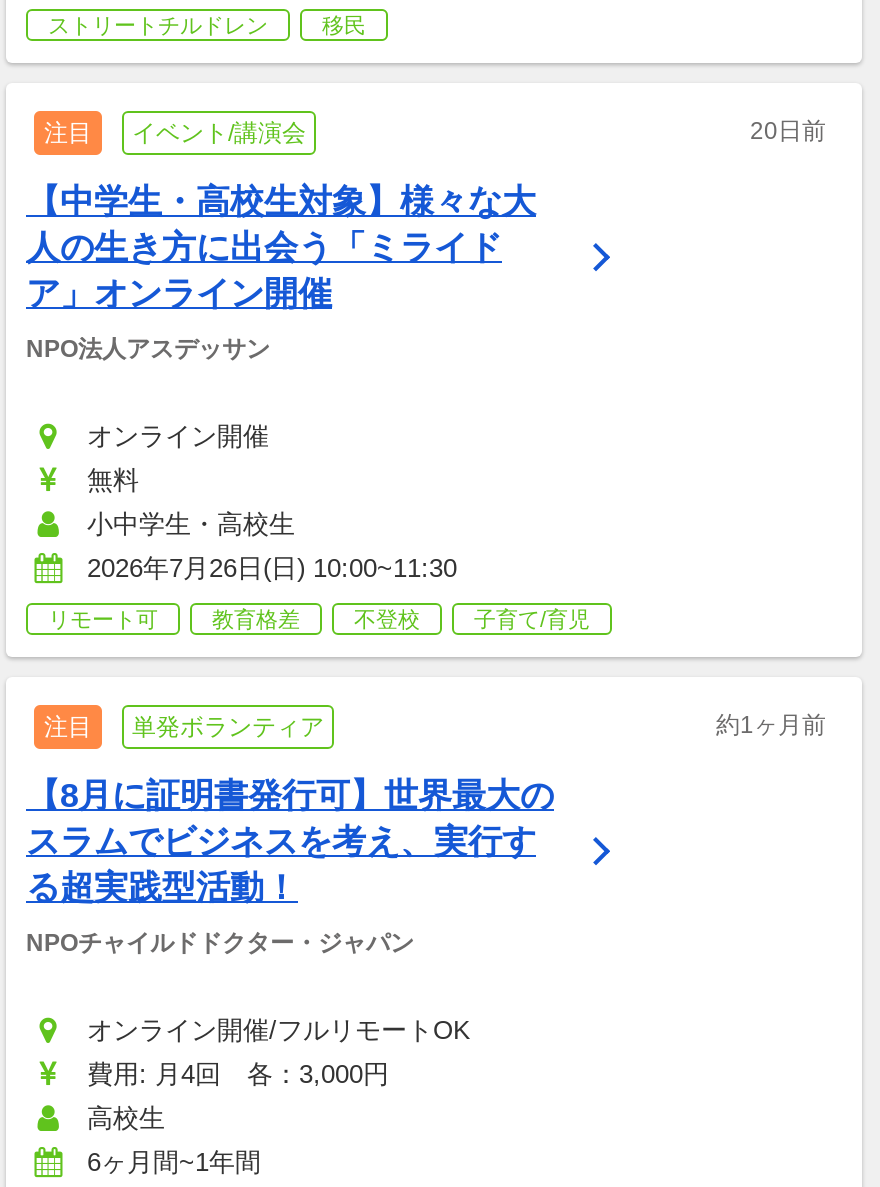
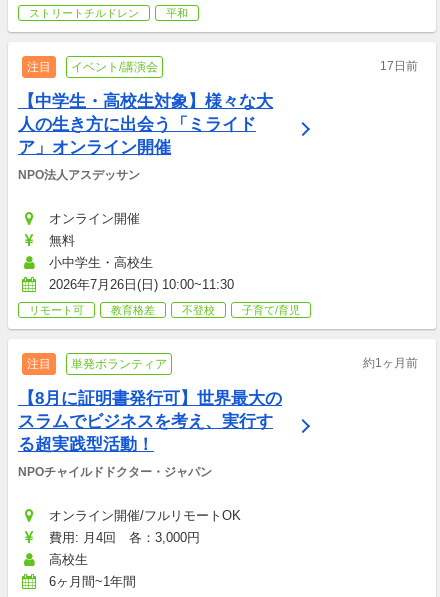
- 移民
+ 平和

- 20日前
+ 17日前
